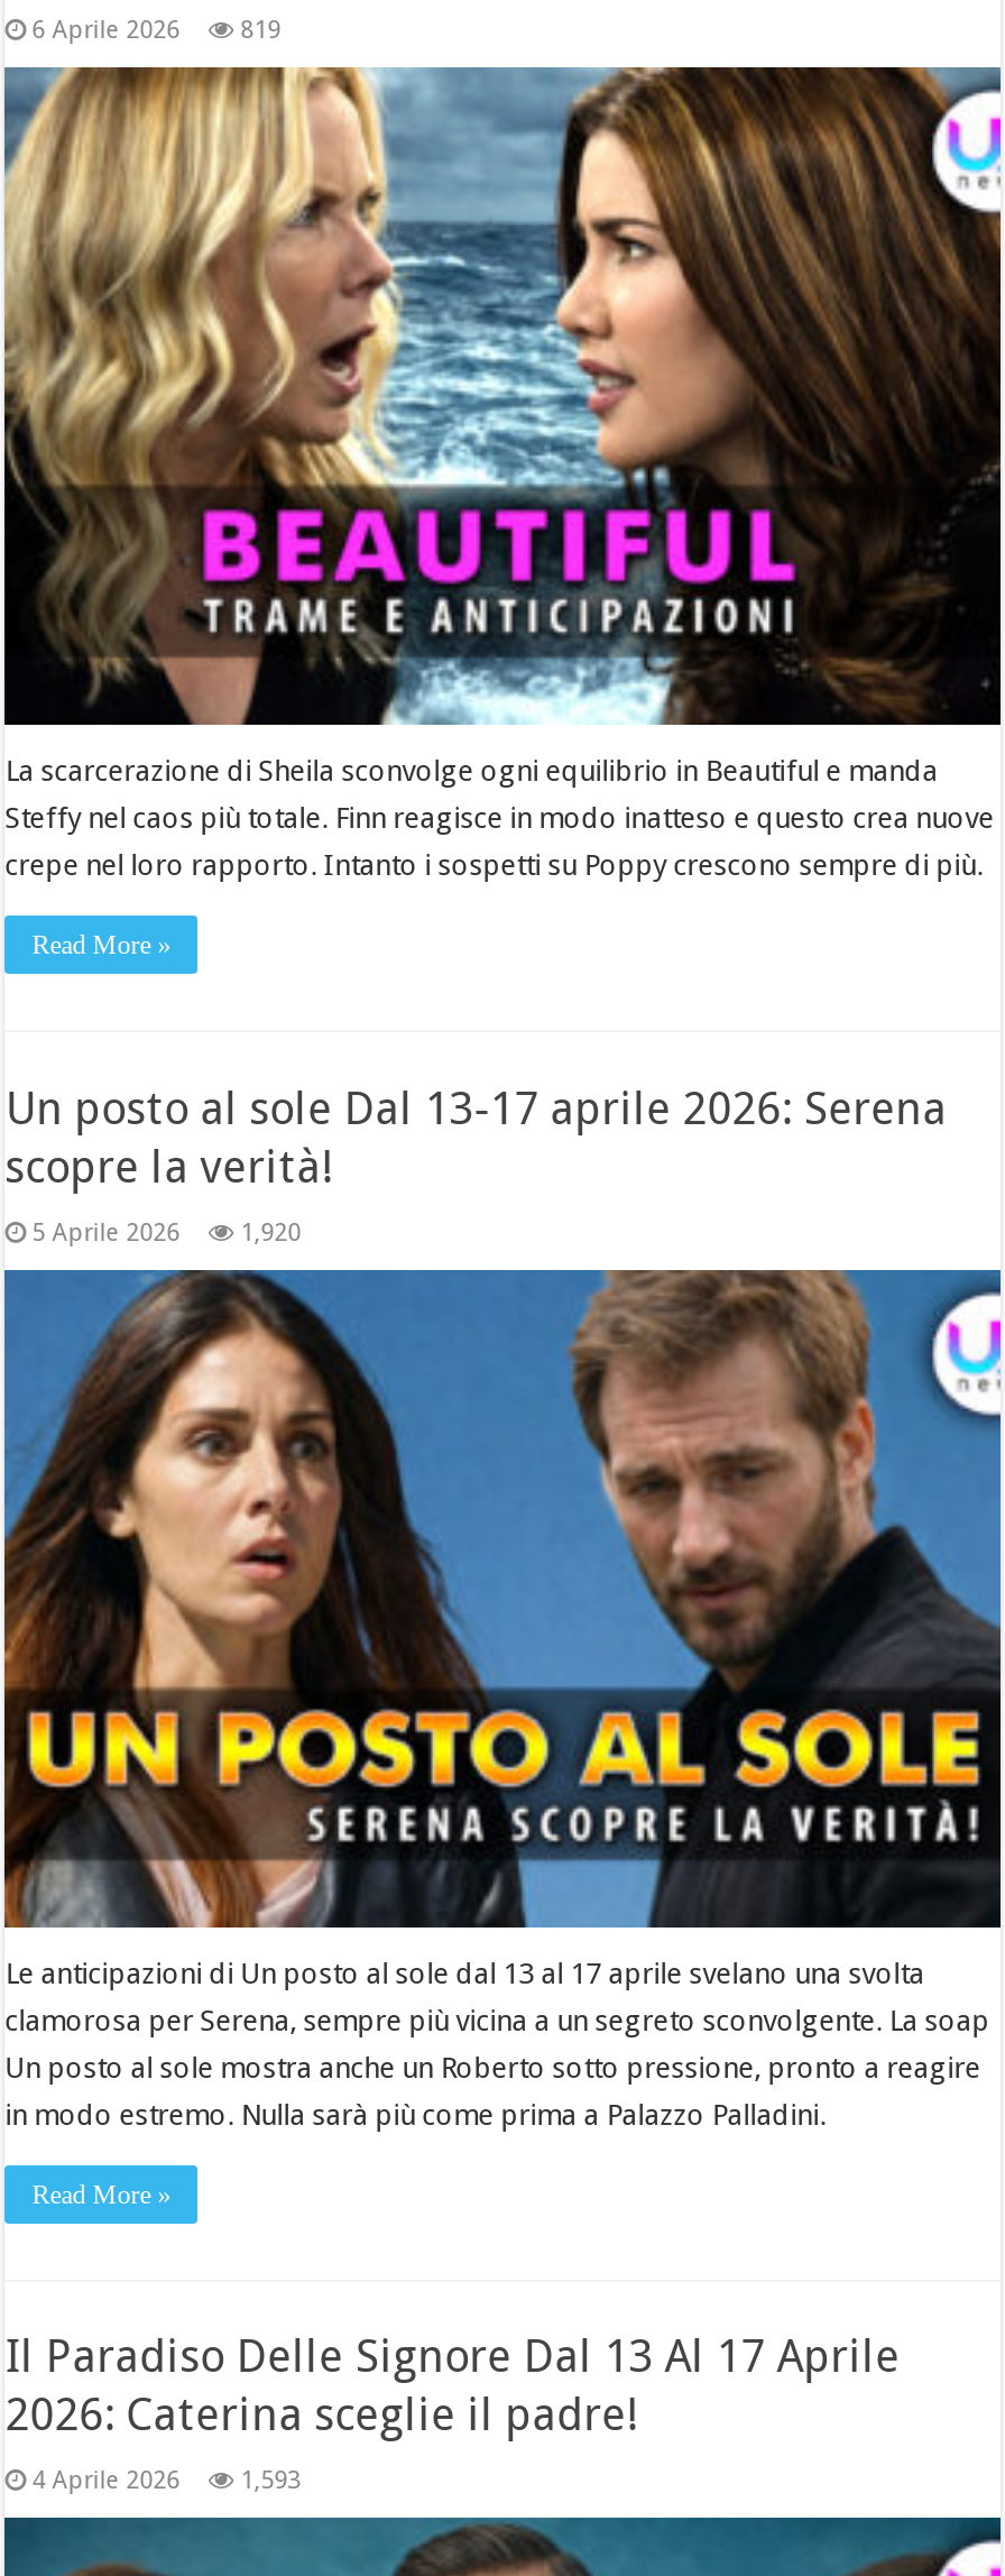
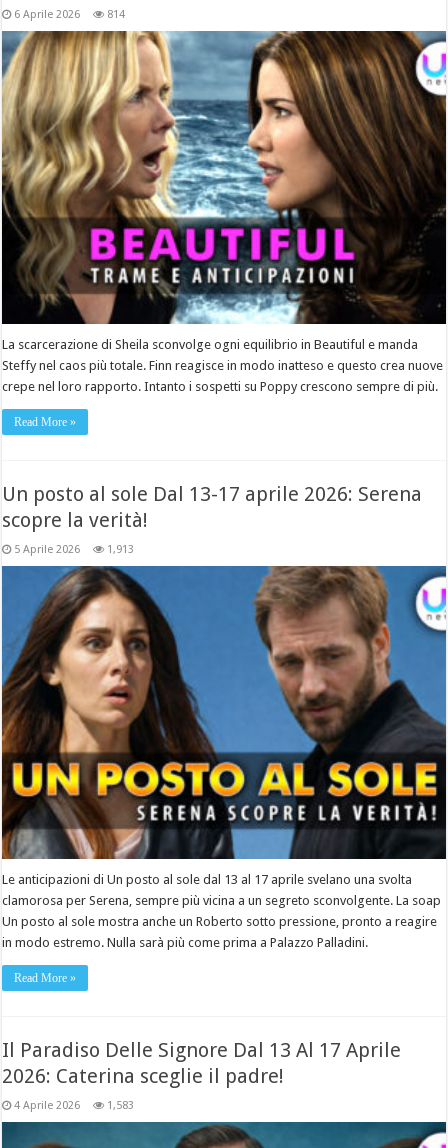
- 819
+ 814

- 1,920
+ 1,913

- 1,593
+ 1,583
